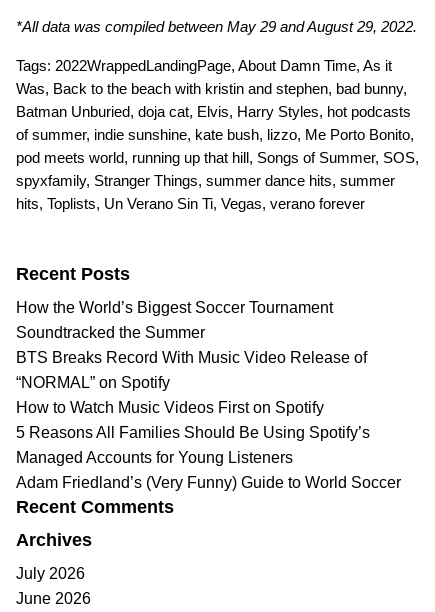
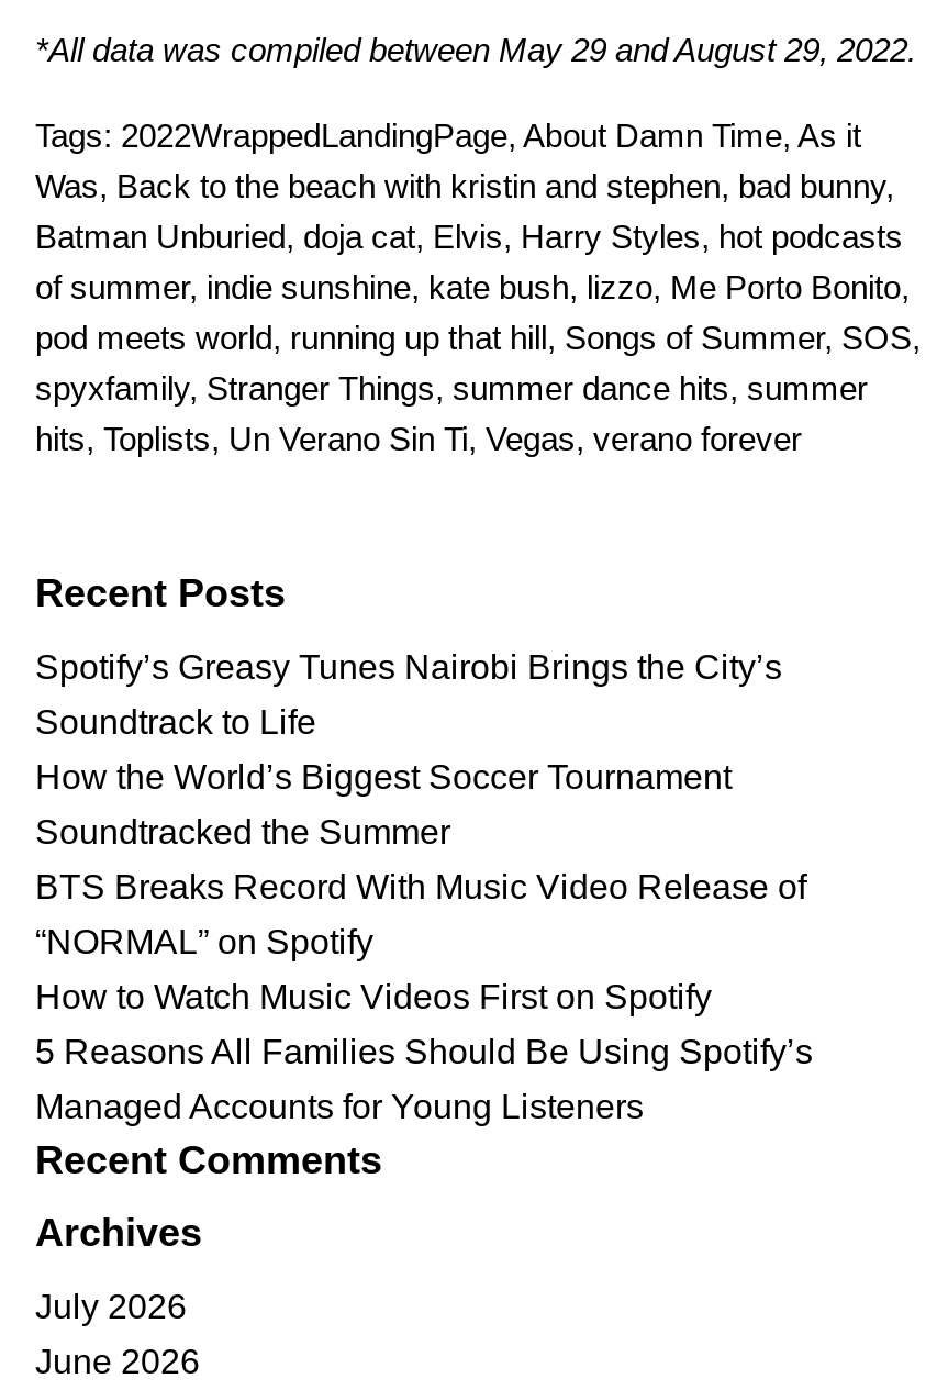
+ Spotify’s Greasy Tunes Nairobi Brings the City’s
+ Soundtrack to Life

moved down: How the World’s Biggest Soccer Tournament | Soundtracked the Summer | BTS Breaks Record With Music Video Release of | “NORMAL” on Spotify | How to Watch Music Videos First on Spotify | 5 Reasons All Families Should Be Using Spotify’s | Managed Accounts for Young Listeners

- Adam Friedland’s (Very Funny) Guide to World Soccer
